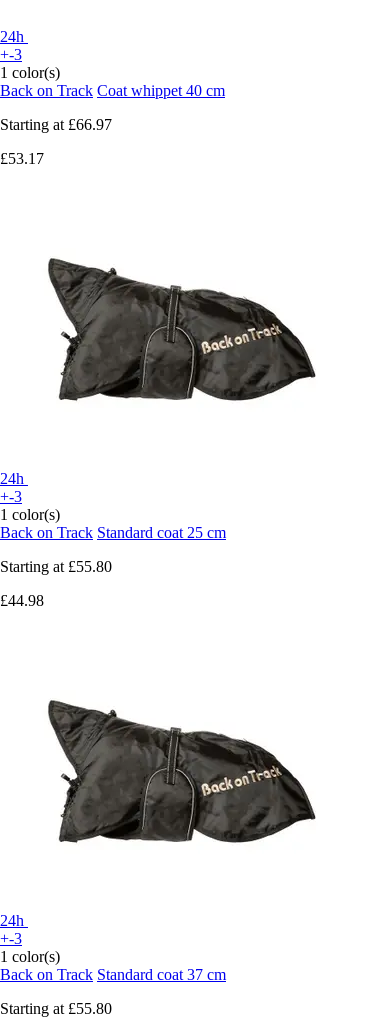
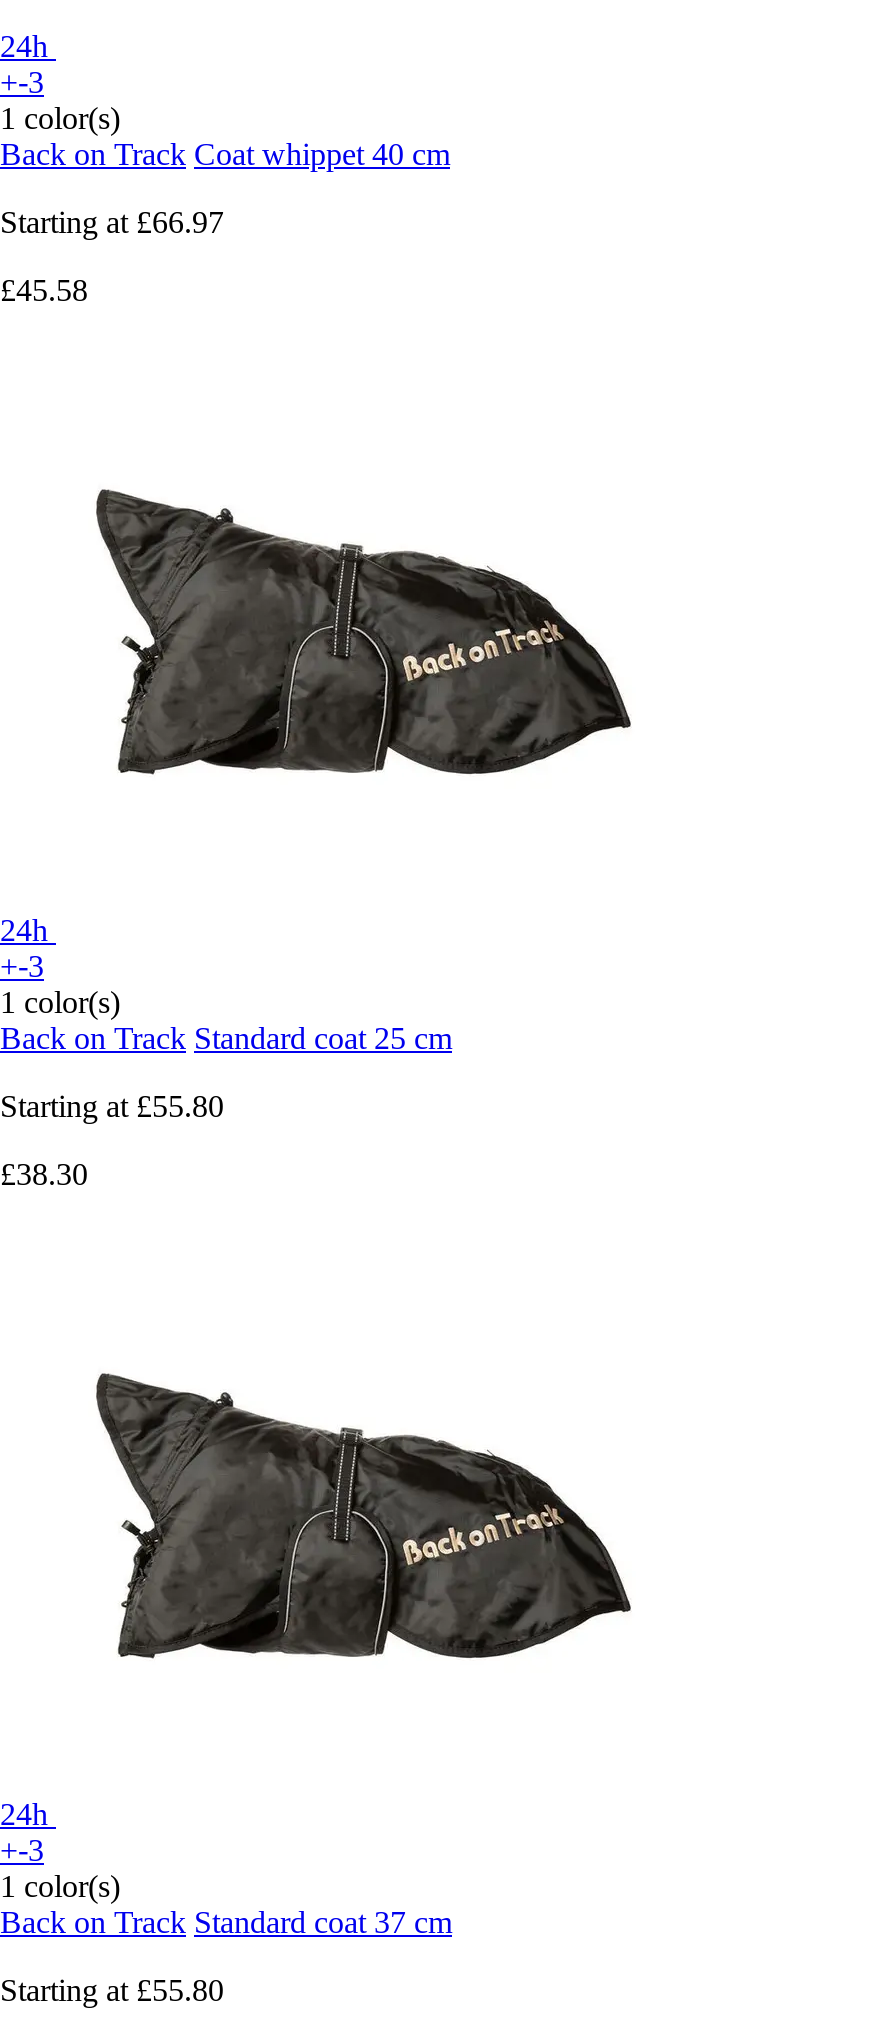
- £53.17
+ £45.58

- £44.98
+ £38.30
